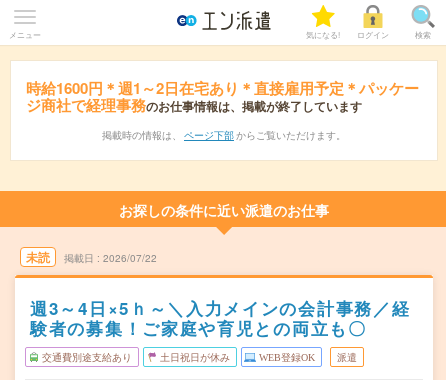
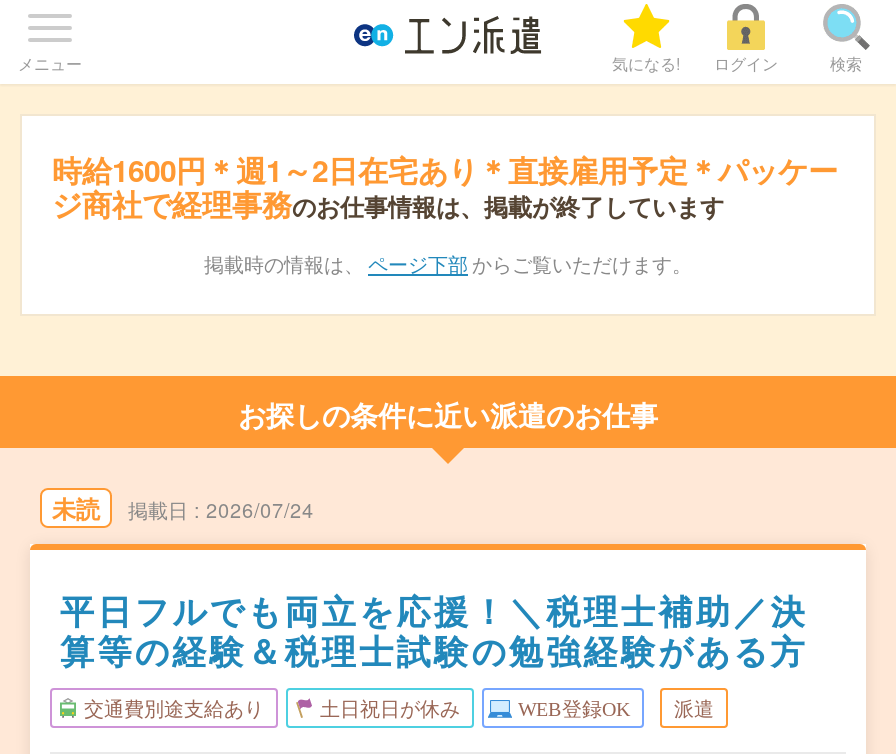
- 2026/07/22
+ 2026/07/24

- 週3～4日×5ｈ～＼入力メインの会計事務／経
- 験者の募集！ご家庭や育児との両立も〇
+ 平日フルでも両立を応援！＼税理士補助／決
+ 算等の経験＆税理士試験の勉強経験がある方
